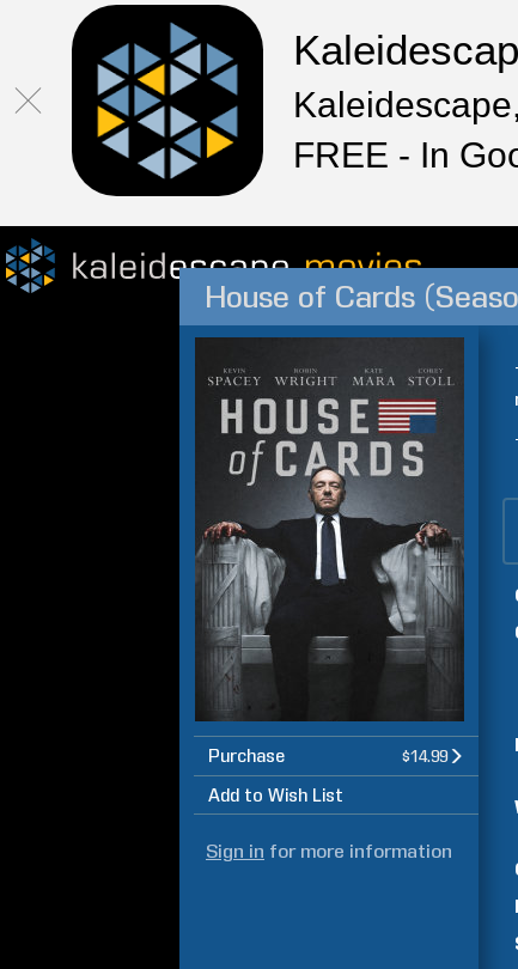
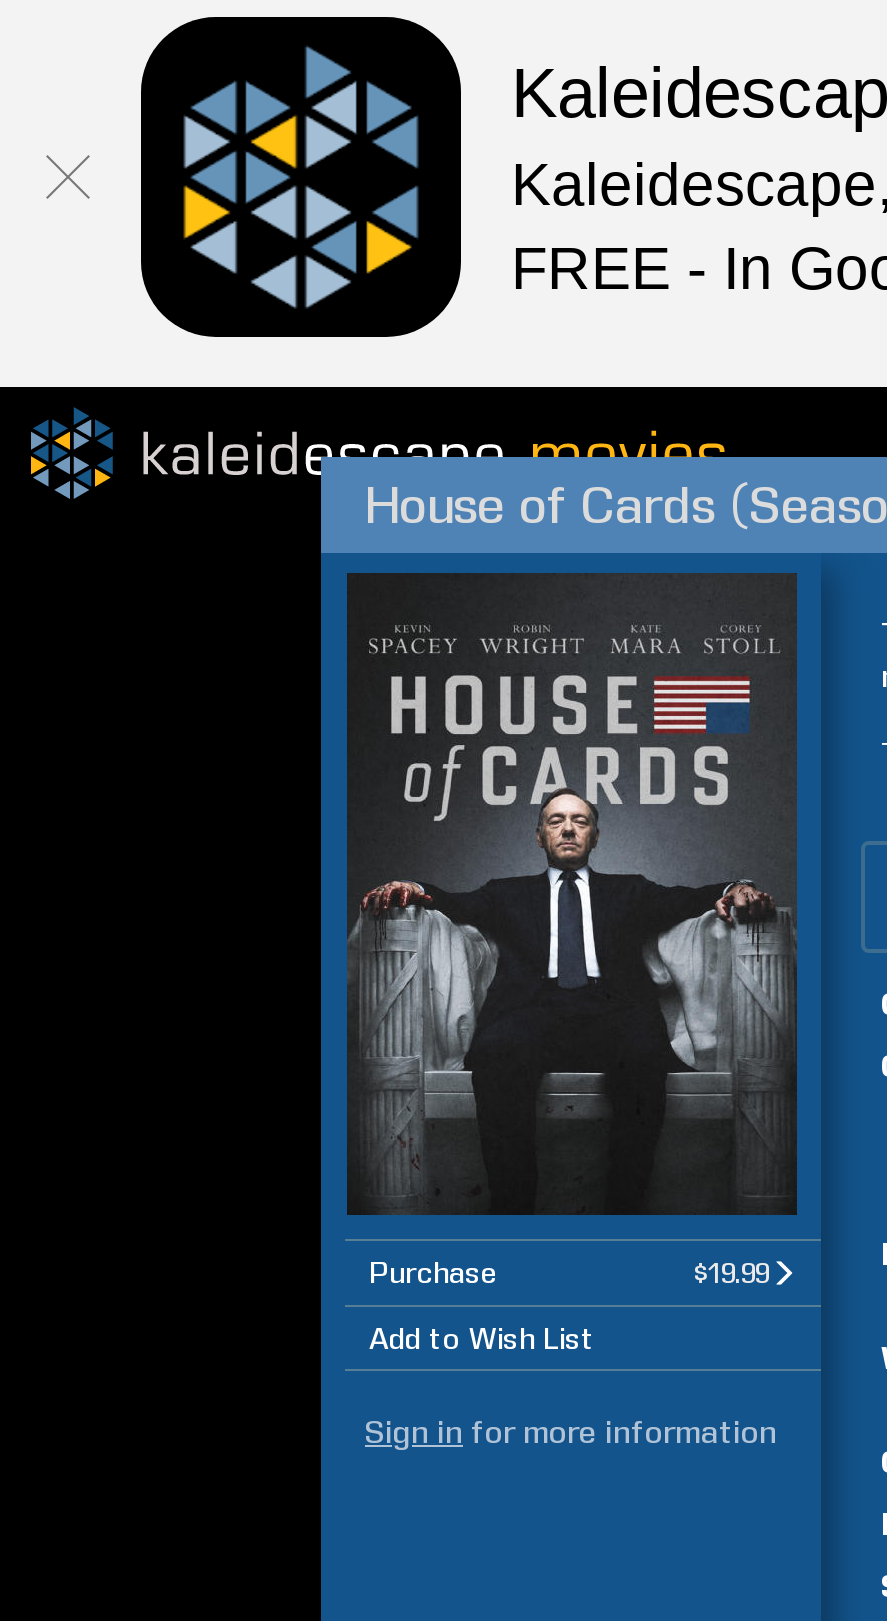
- $14.99
+ $19.99
